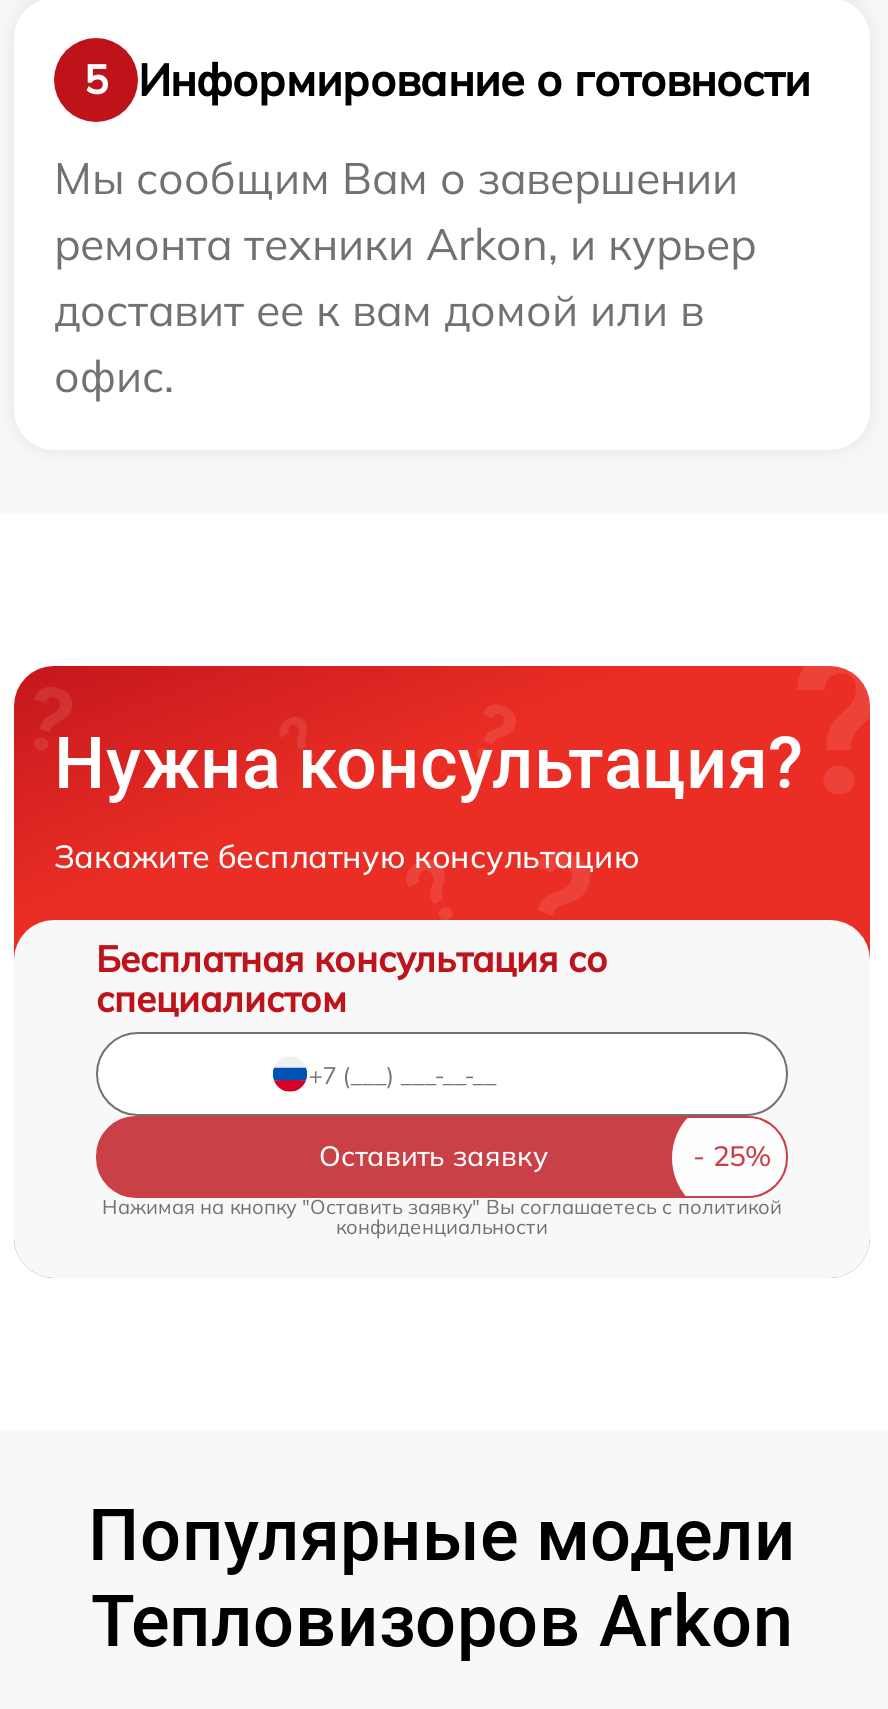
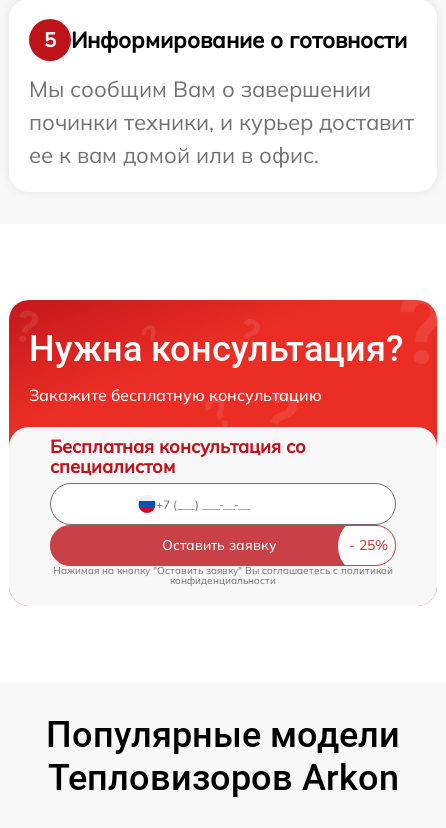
- ремонта техники Arkon, и курьер
- доставит ее к вам домой или в
- офис.
+ починки техники, и курьер доставит
+ ее к вам домой или в офис.
